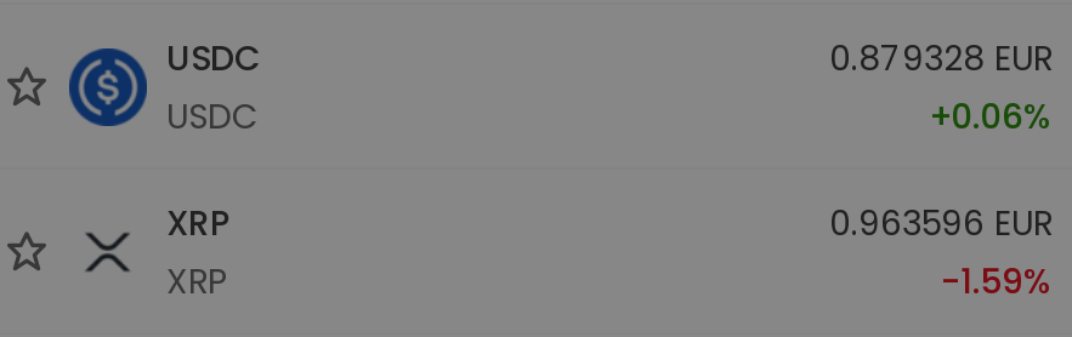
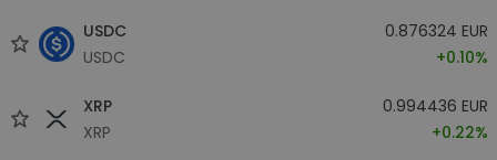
- 0.879328 EUR
+ 0.876324 EUR

- +0.06%
+ +0.10%

- 0.963596 EUR
+ 0.994436 EUR

- -1.59%
+ +0.22%
